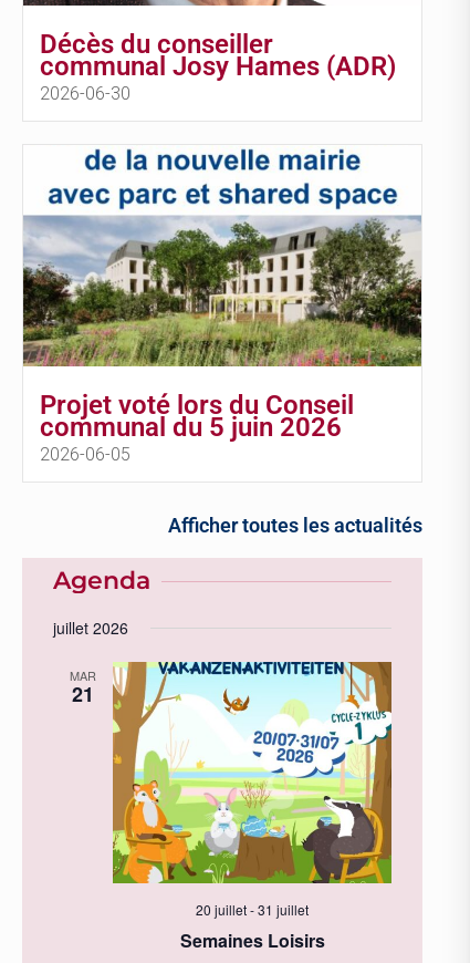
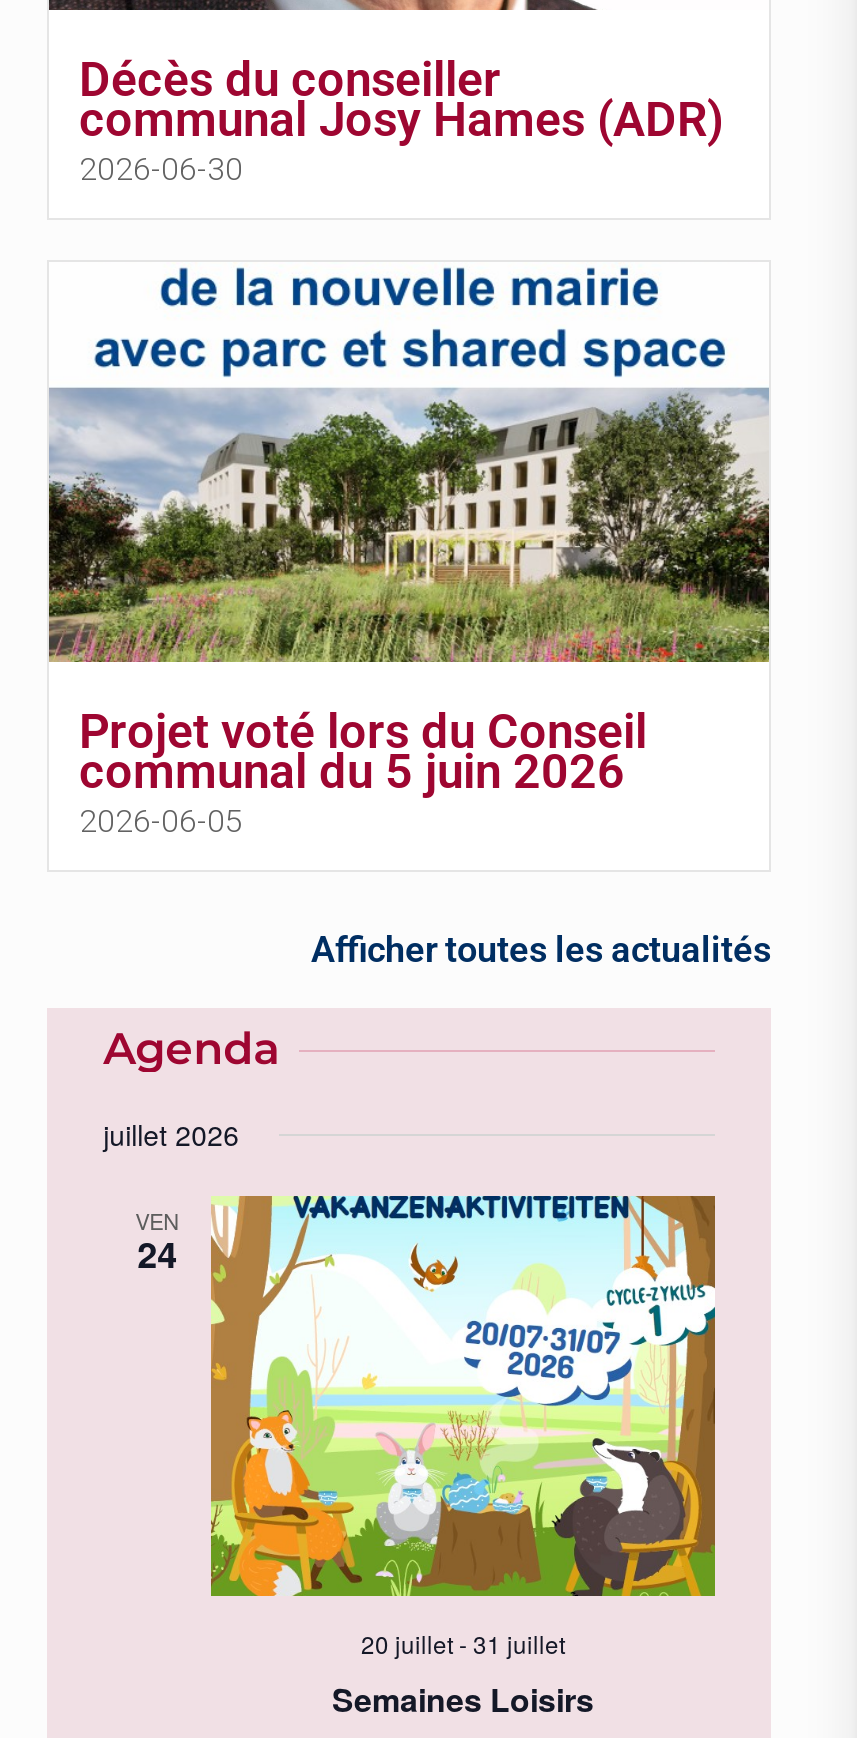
- MAR
- 21
+ VEN
+ 24
